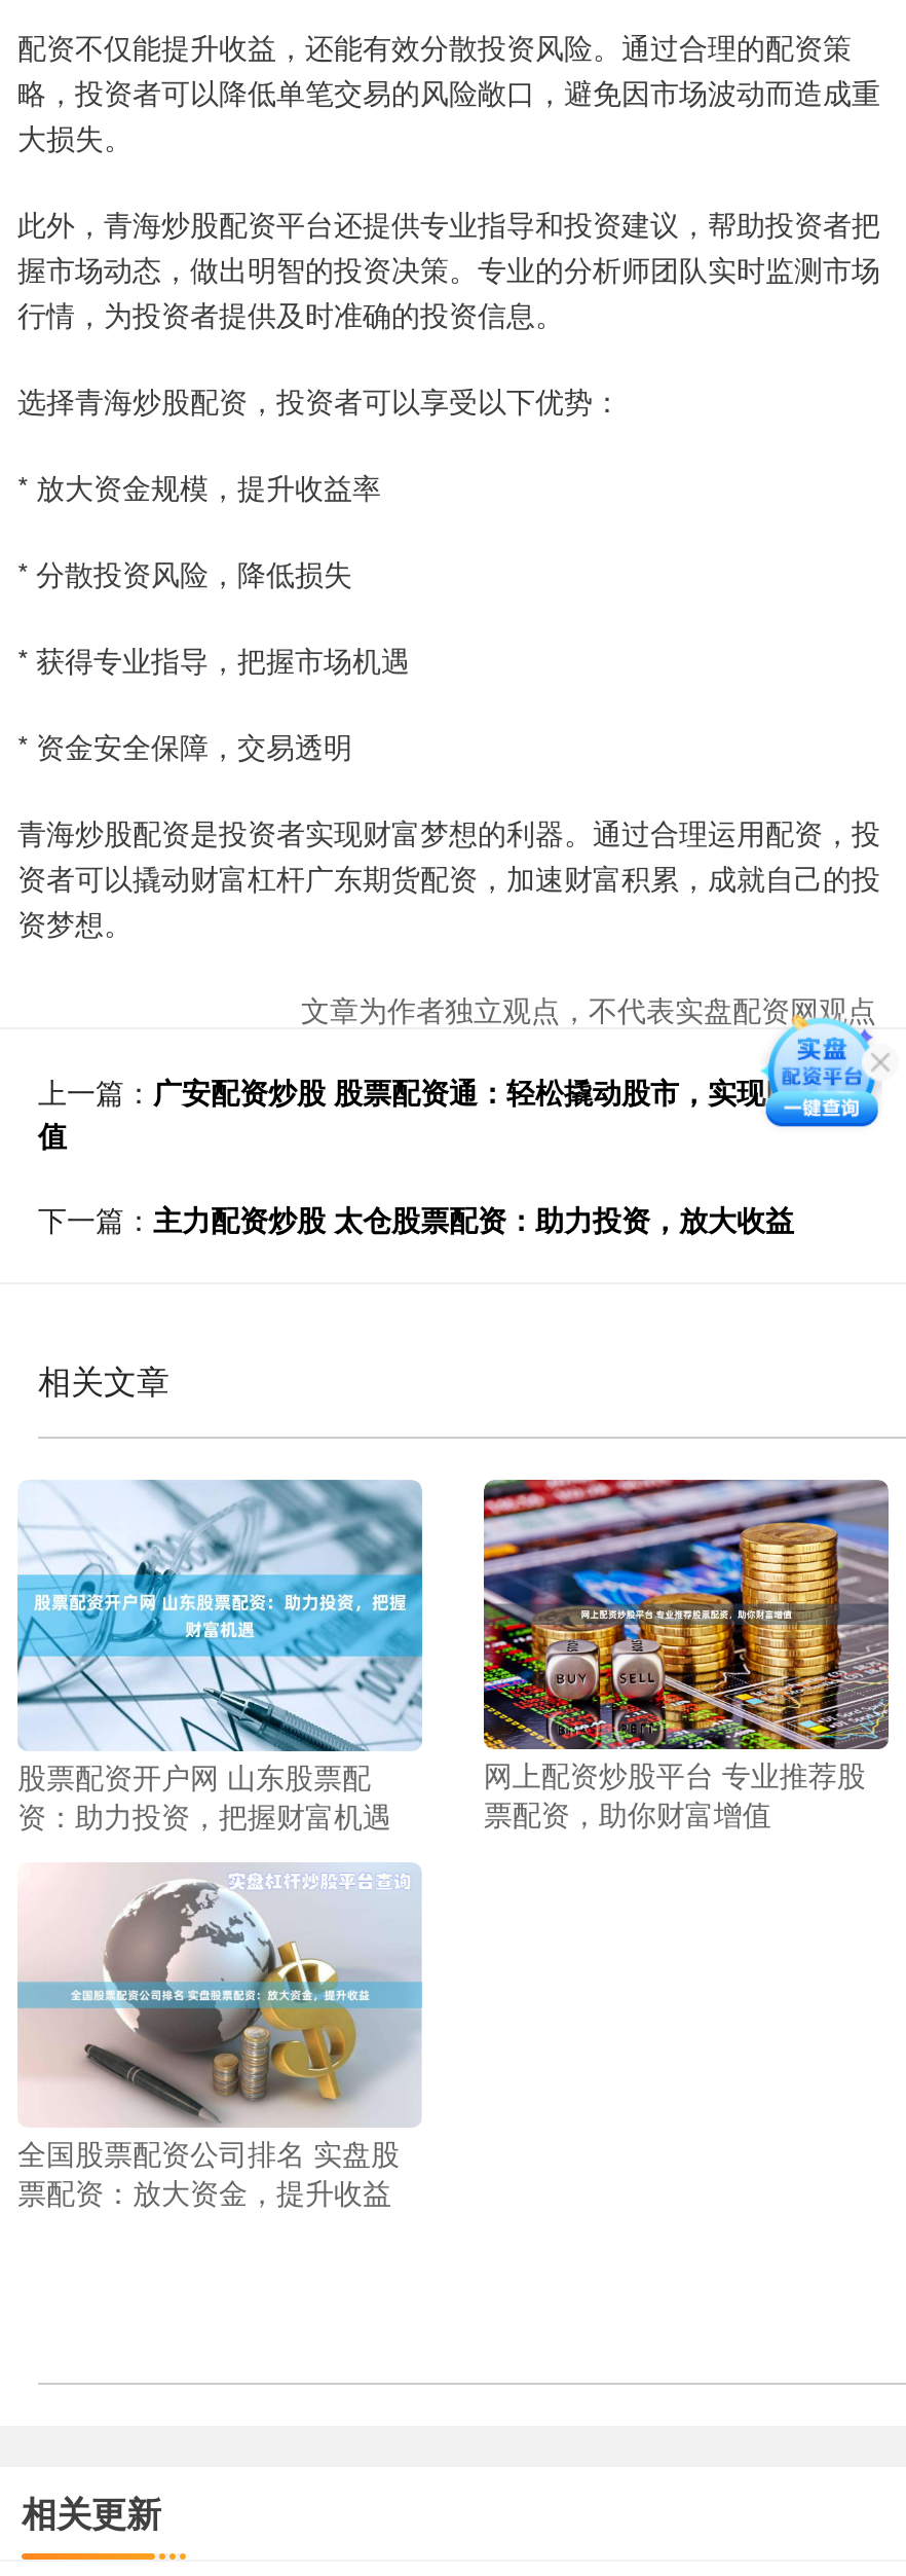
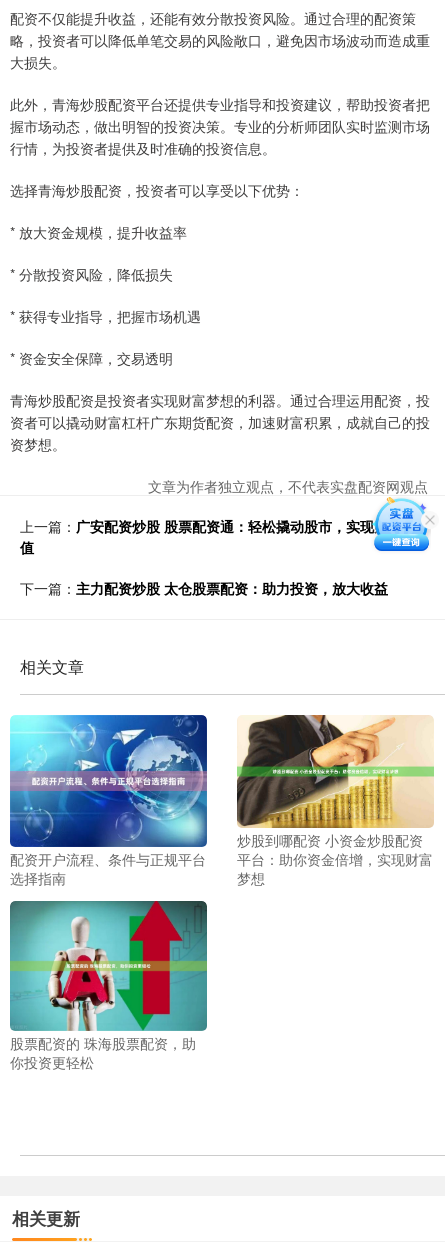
- [image]
+ [image]

- [image]
- 股票配资开户网 山东股票配
- 资：助力投资，把握财富机遇
+ [image]
+ 配资开户流程、条件与正规平台
+ 选择指南

- [image]
- 网上配资炒股平台 专业推荐股
- 票配资，助你财富增值
+ [image]
+ 炒股到哪配资 小资金炒股配资
+ 平台：助你资金倍增，实现财富
+ 梦想

- [image]
- 全国股票配资公司排名 实盘股
- 票配资：放大资金，提升收益
+ [image]
+ 股票配资的 珠海股票配资，助
+ 你投资更轻松
